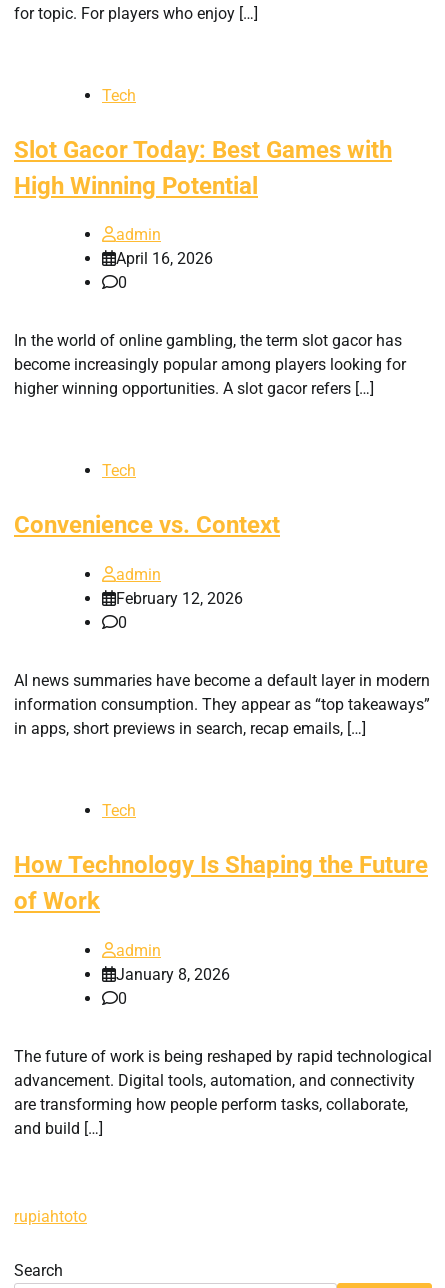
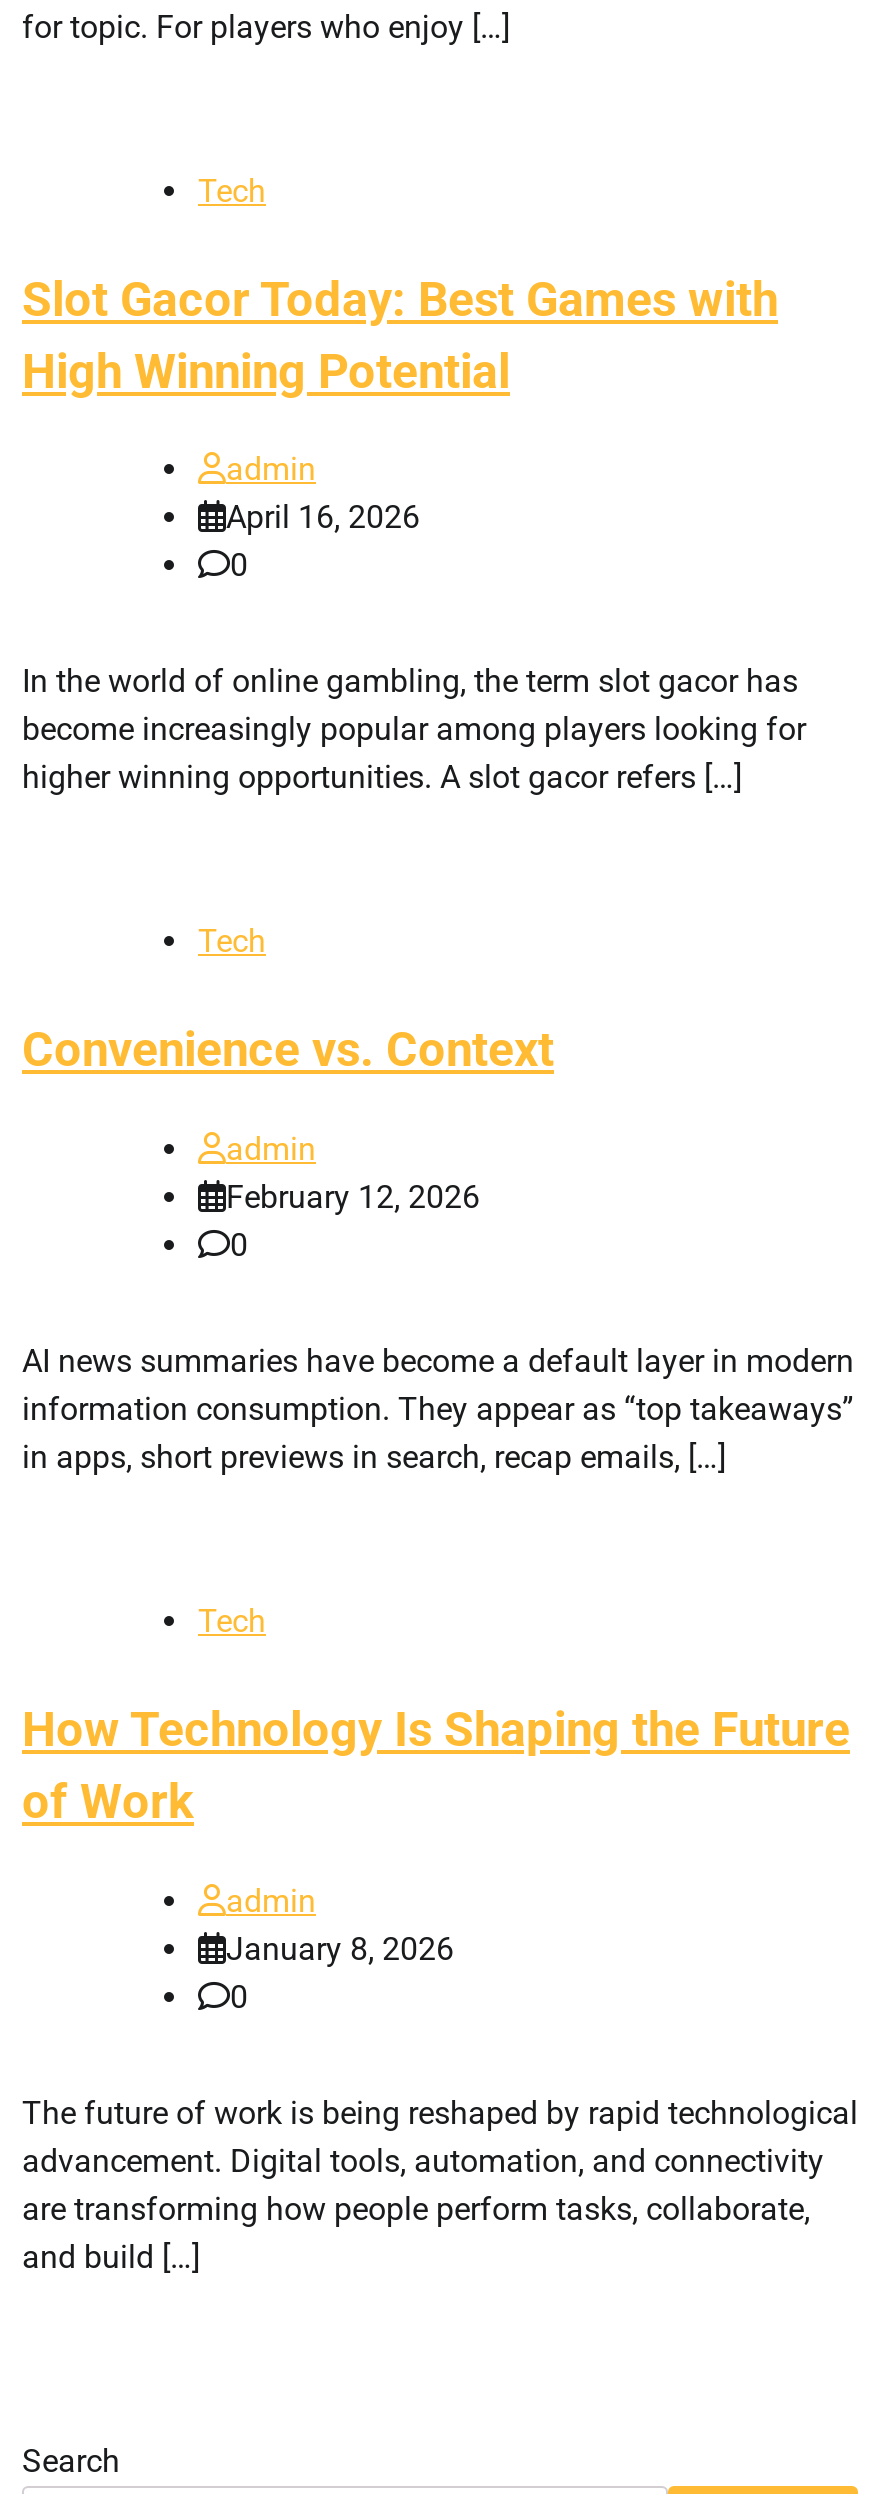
- rupiahtoto
